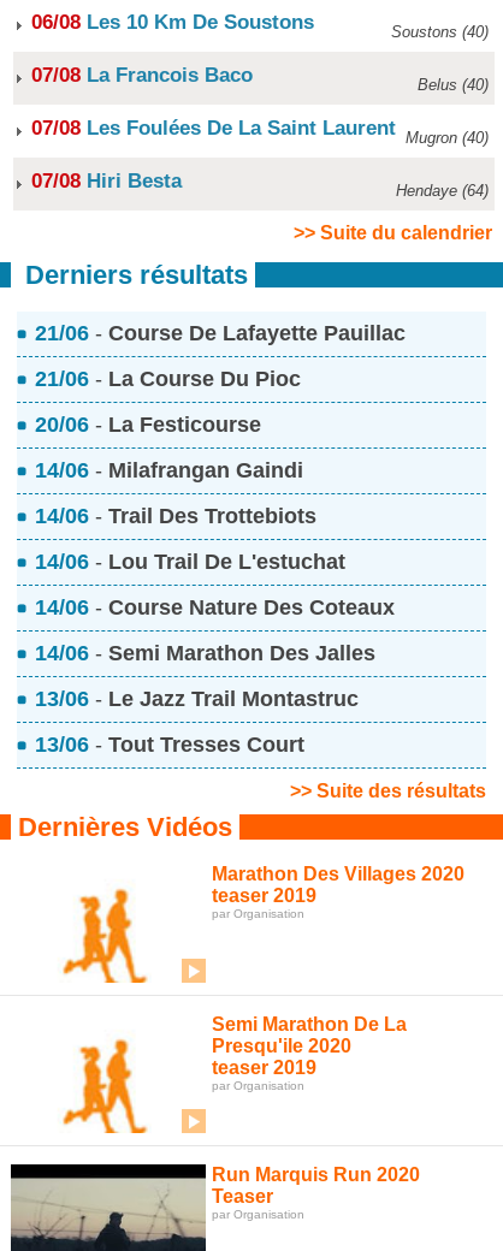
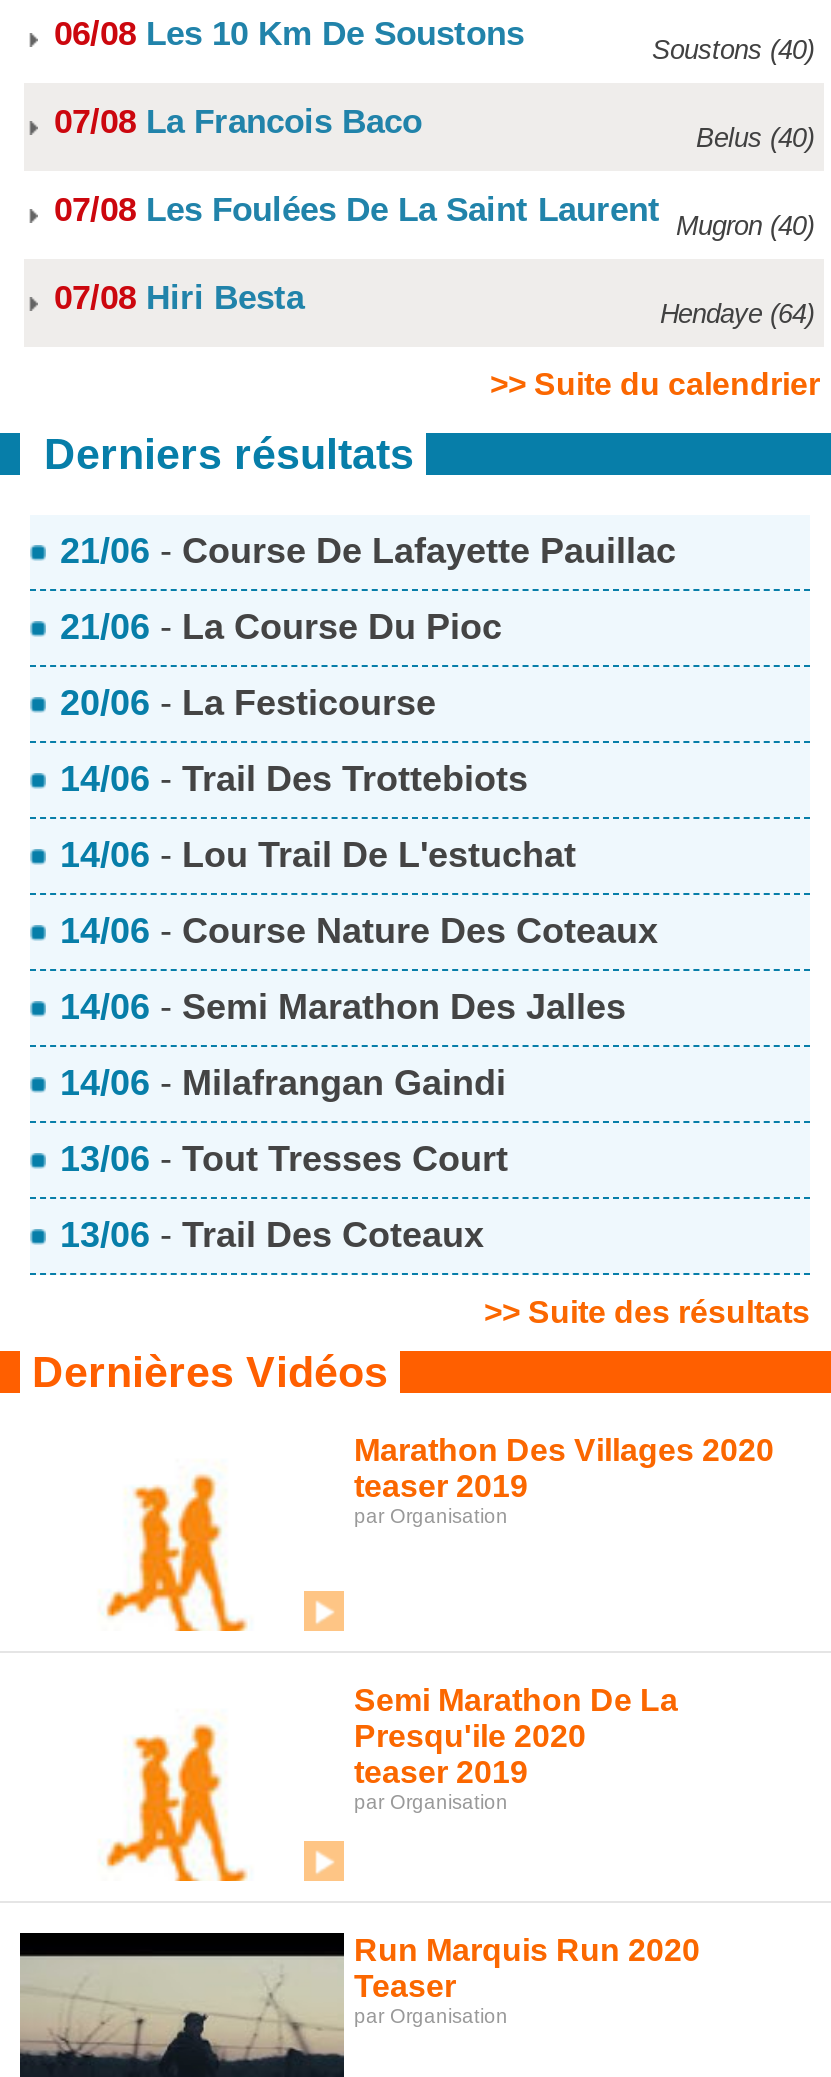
moved down: 14/06 - Milafrangan Gaindi

moved up: 14/06 - Trail Des Trottebiots | 14/06 - Lou Trail De L'estuchat | 14/06 - Course Nature Des Coteaux | 14/06 - Semi Marathon Des Jalles

- 13/06 - Le Jazz Trail Montastruc

moved up: 13/06 - Tout Tresses Court

+ 13/06 - Trail Des Coteaux
